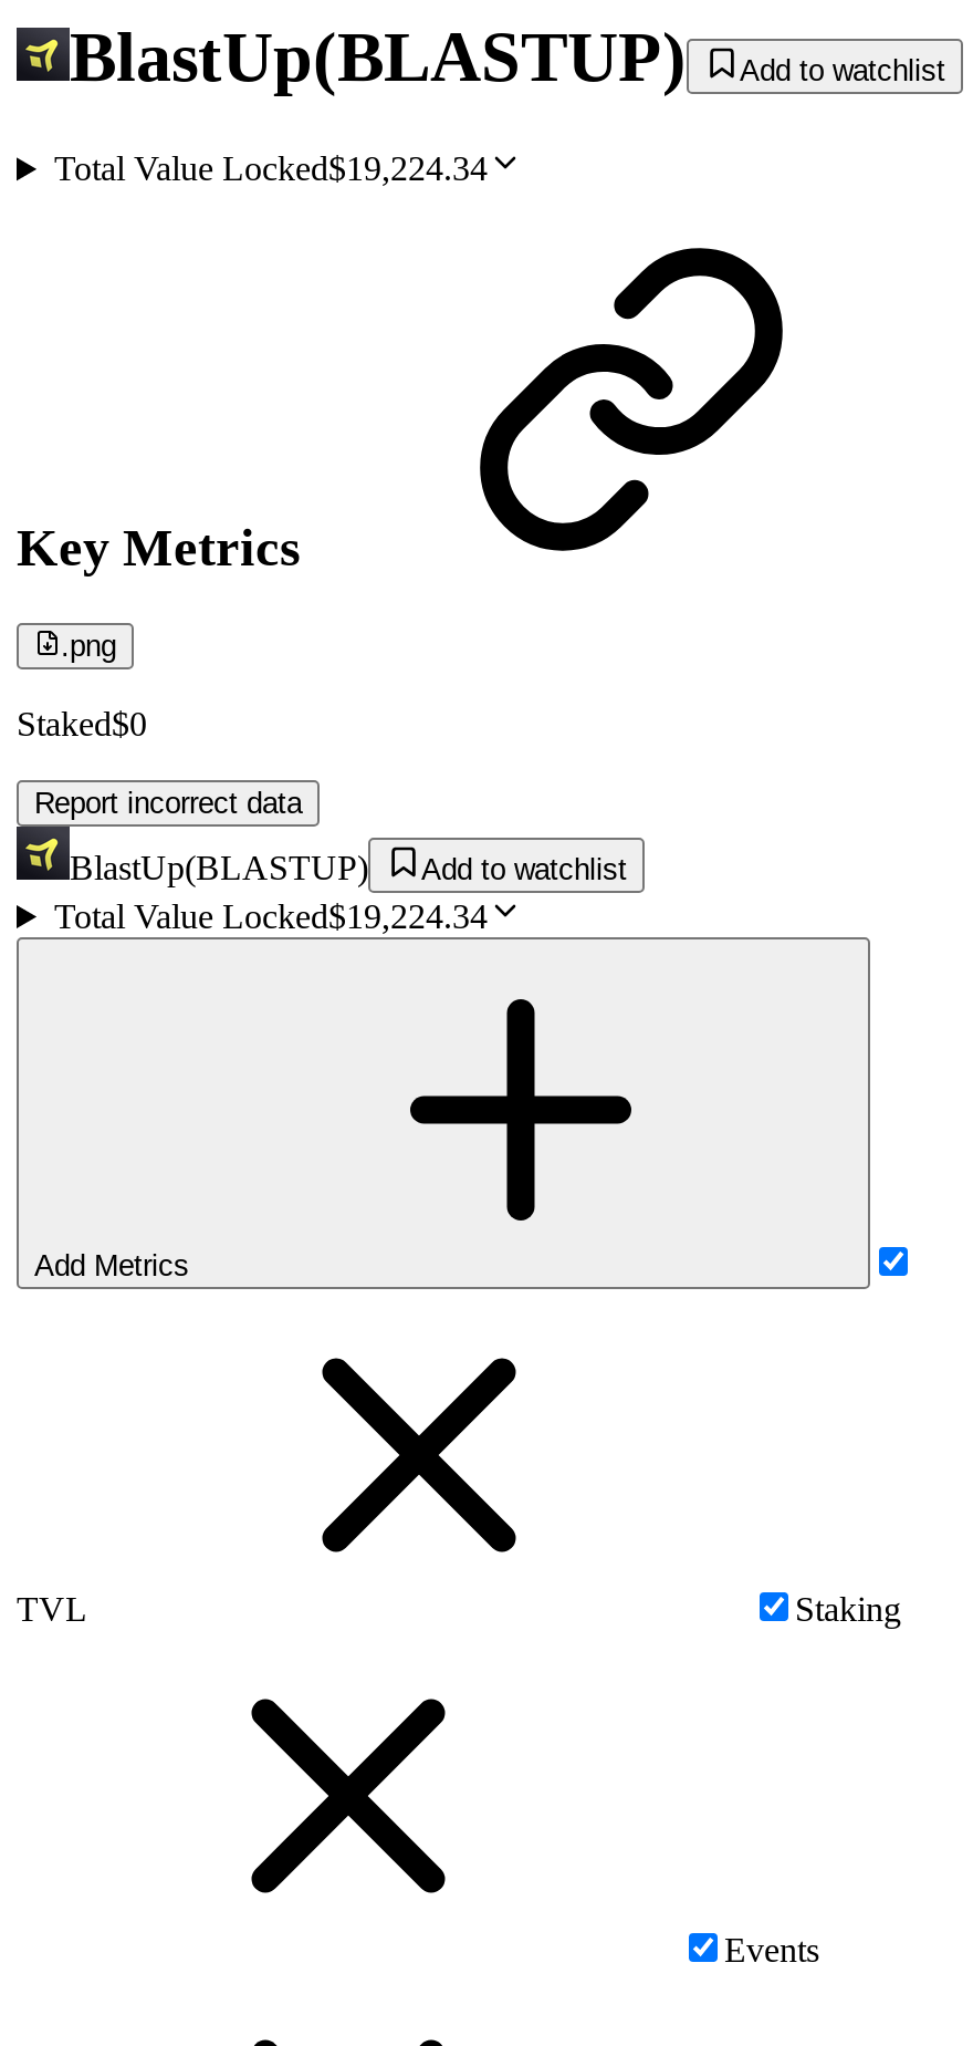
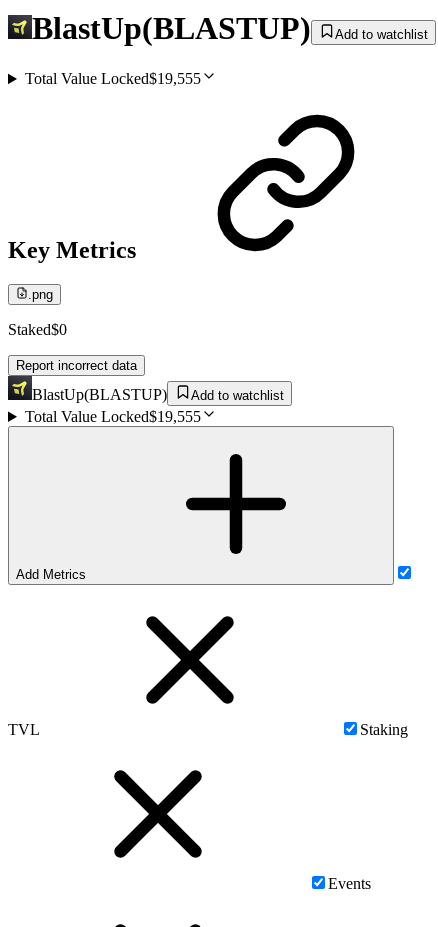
- Total Value Locked$19,224.34
+ Total Value Locked$19,555

- Total Value Locked$19,224.34
+ Total Value Locked$19,555
